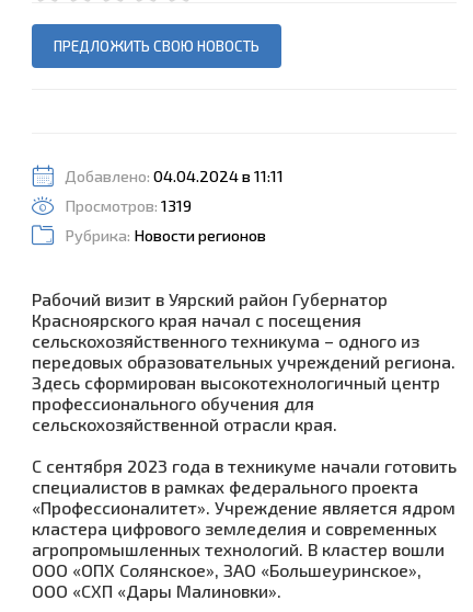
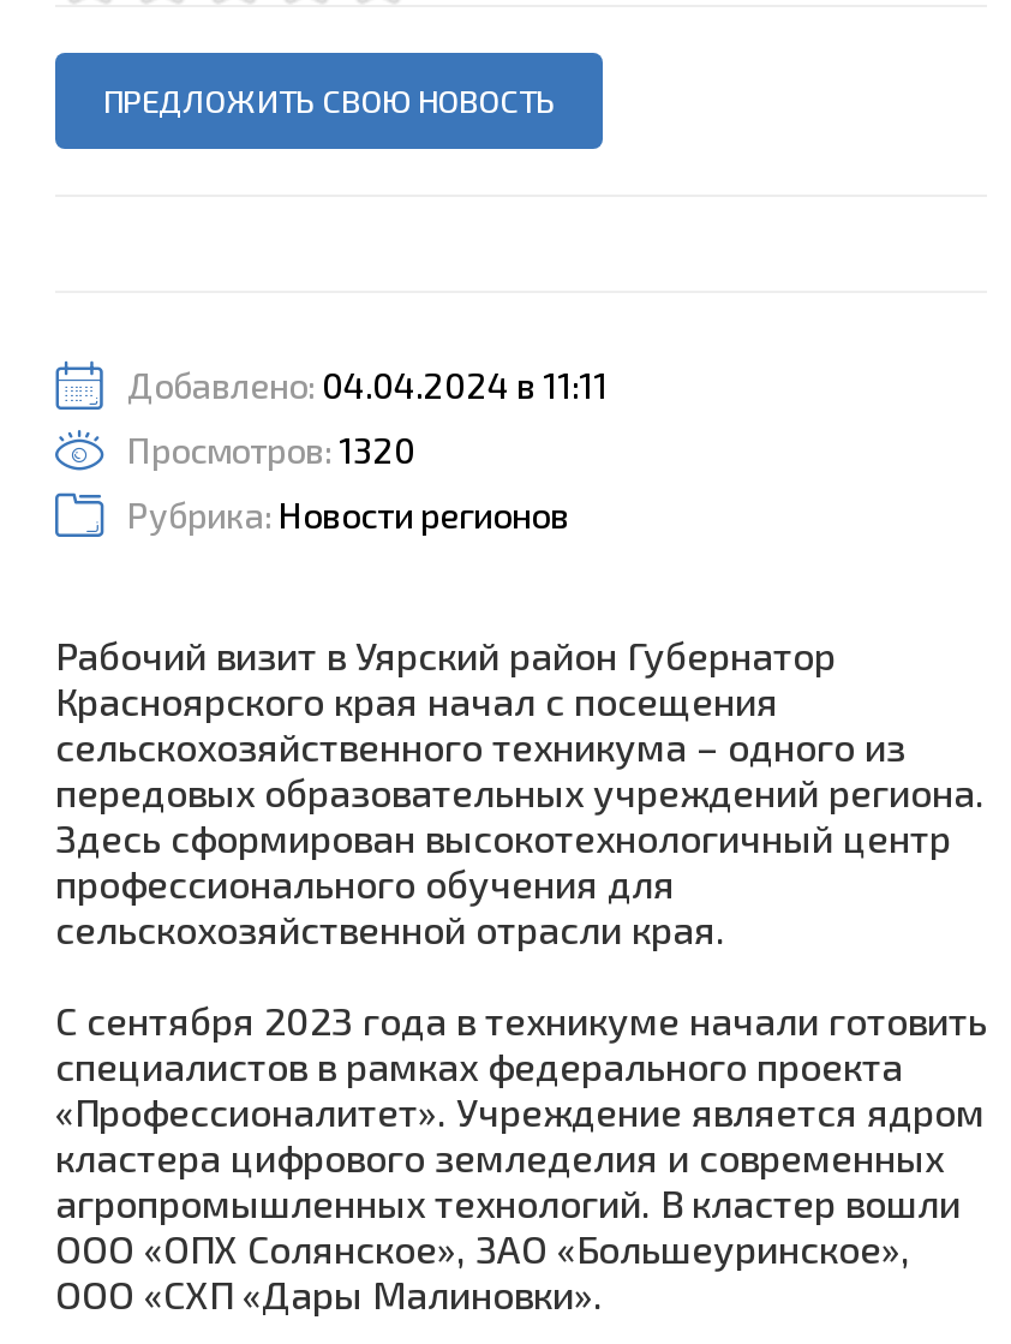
- Просмотров: 1319
+ Просмотров: 1320
